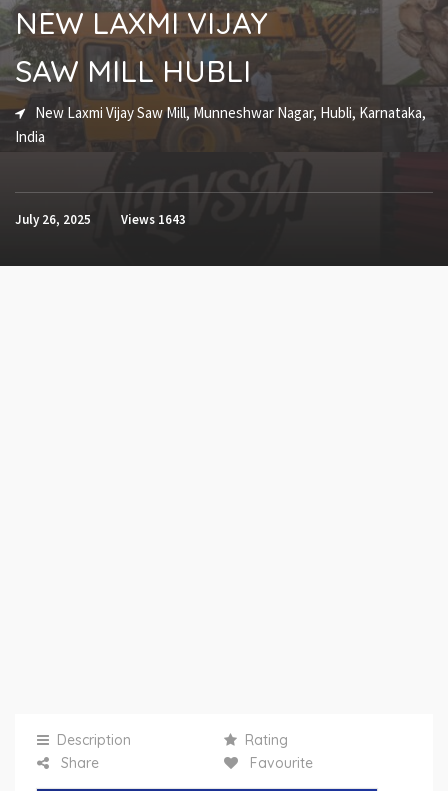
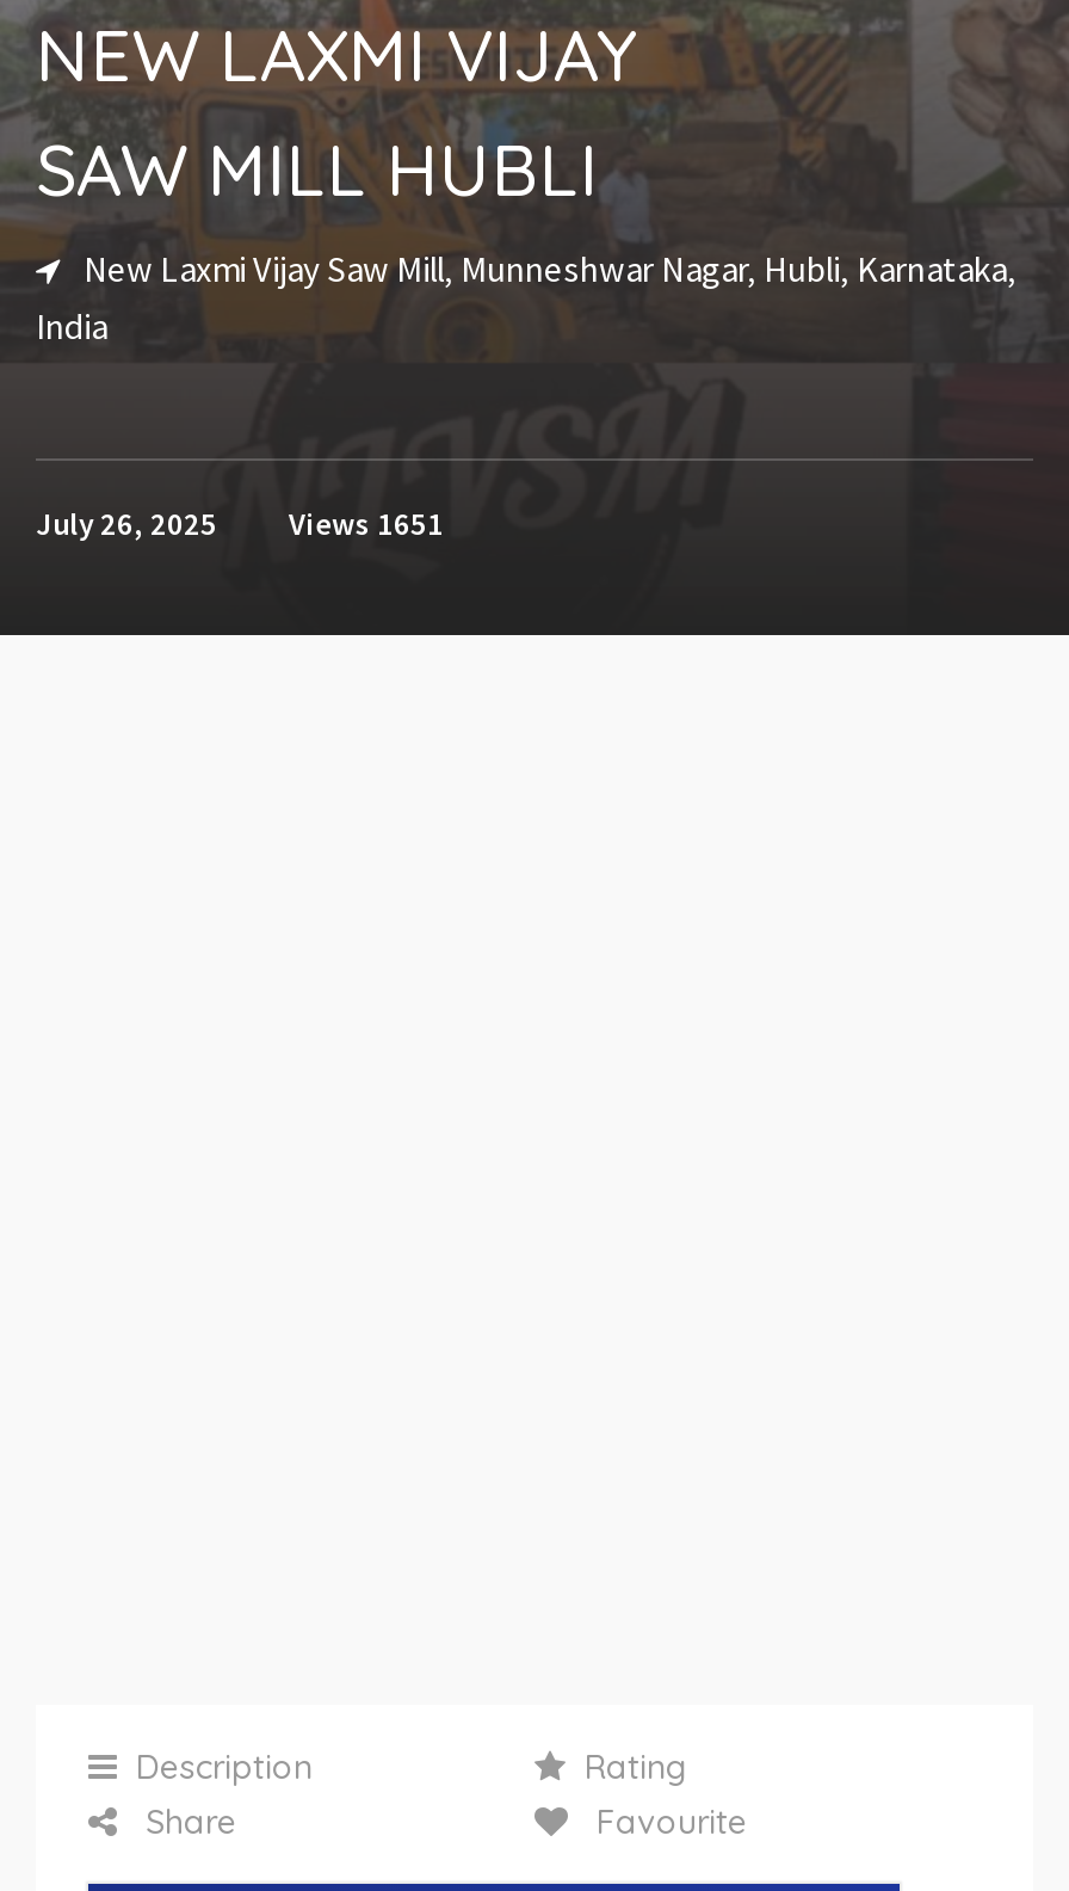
- July 26, 2025 Views 1643
+ July 26, 2025 Views 1651
